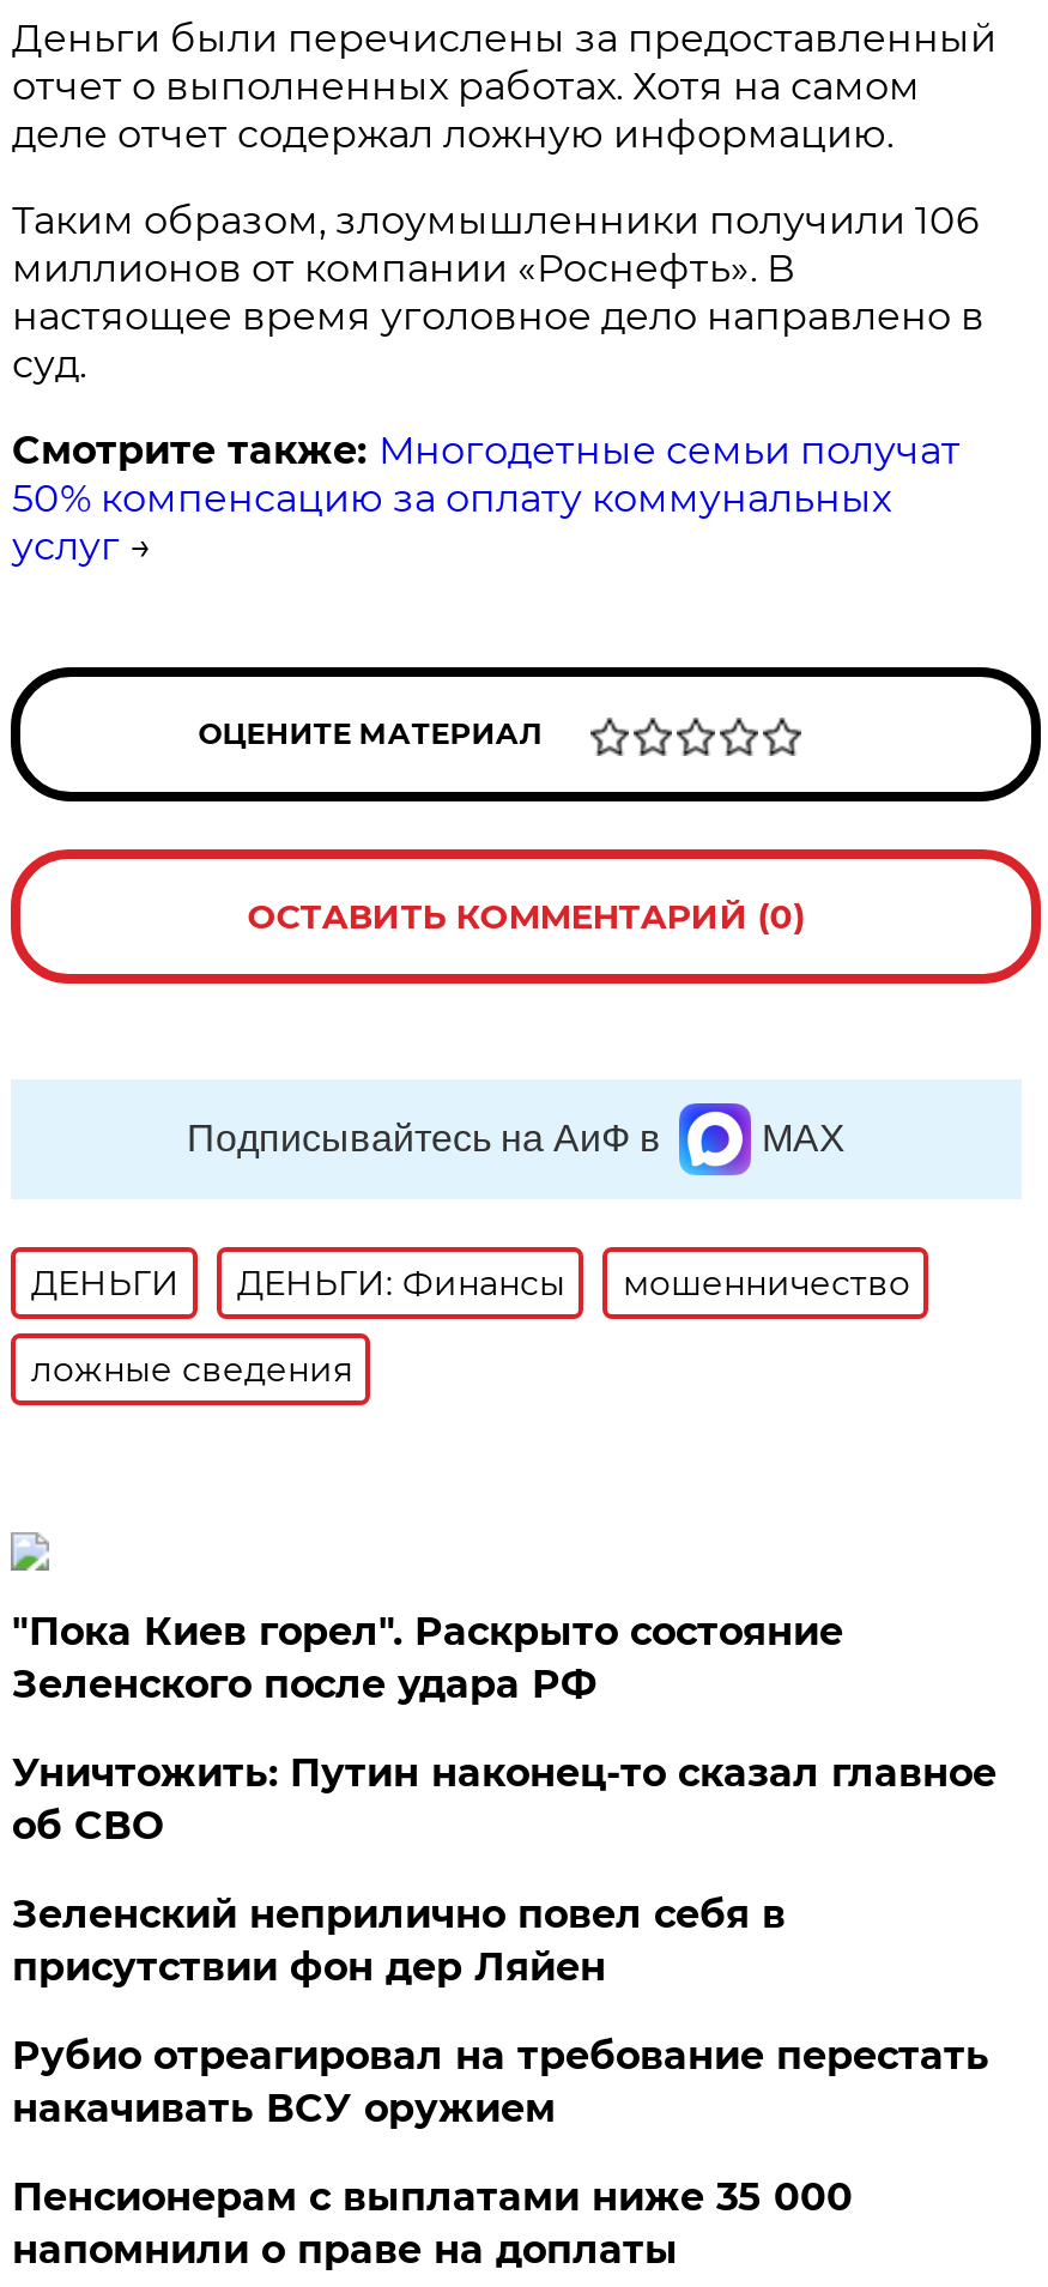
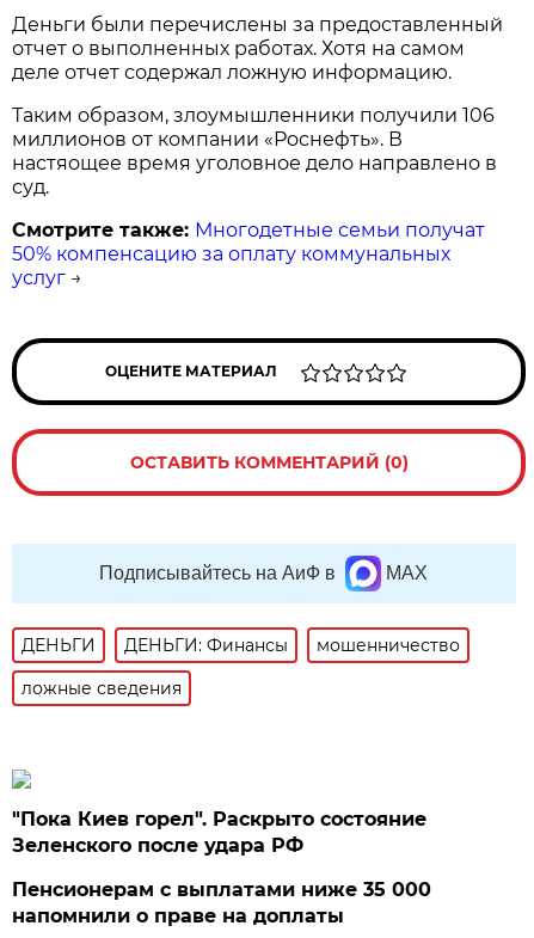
- Уничтожить: Путин наконец-то сказал главное
- об СВО
- Зеленский неприлично повел cебя в
- присутствии фон дер Ляйен
- Рубио отреагировал на требование перестать
- накачивать ВСУ оружием
